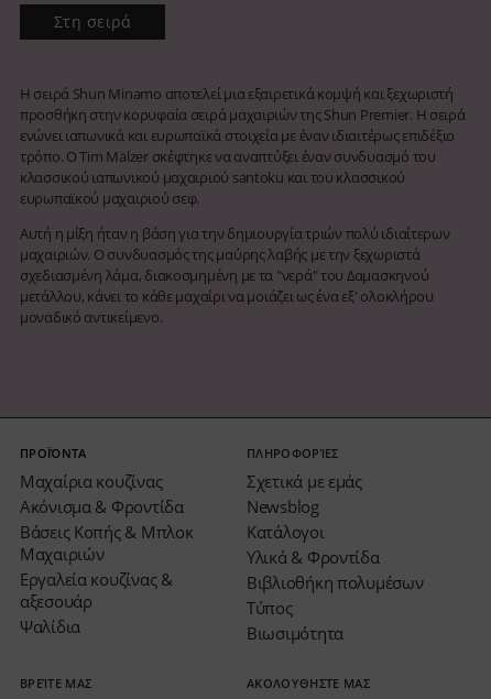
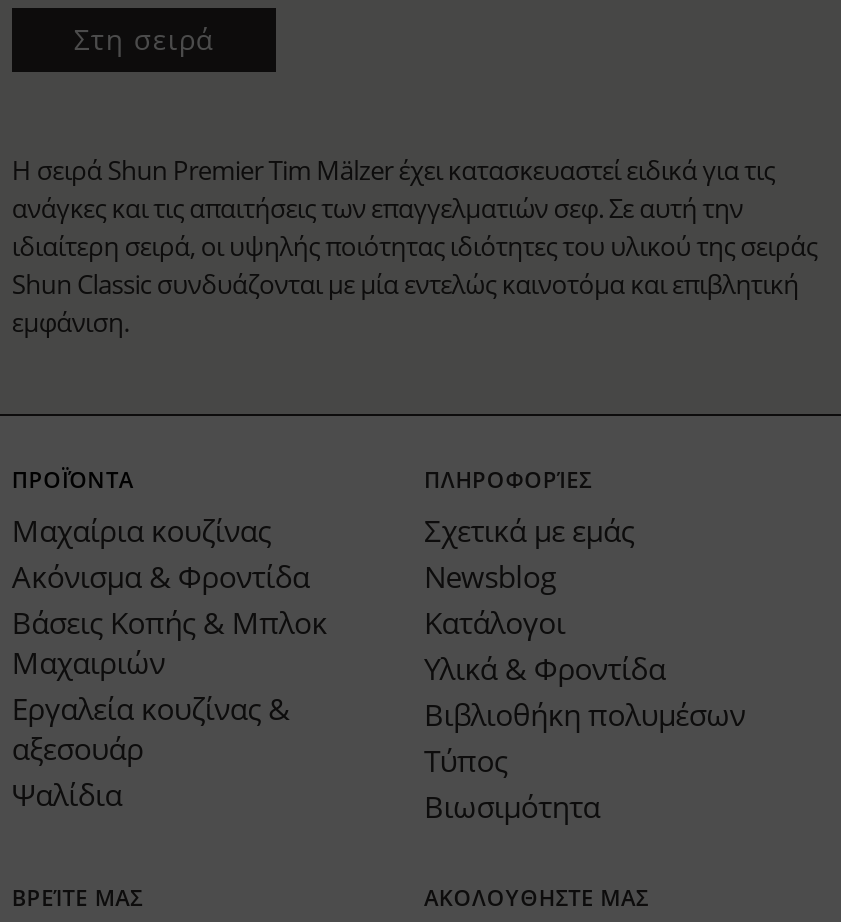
- Η σειρά Shun Minamo αποτελεί μια εξαιρετικά κομψή και ξεχωριστή
- προσθήκη στην κορυφαία σειρά μαχαιριών της Shun Premier. Η σειρά
- ενώνει ιαπωνικά και ευρωπαϊκά στοιχεία με έναν ιδιαιτέρως επιδέξιο
- τρόπο. Ο Tim Mälzer σκέφτηκε να αναπτύξει έναν συνδυασμό του
- κλασσικού ιαπωνικού μαχαιριού santoku και του κλασσικού
- ευρωπαϊκού μαχαιριού σεφ.
- Αυτή η μίξη ήταν η βάση για την δημιουργία τριών πολύ ιδιαίτερων
- μαχαιριών. Ο συνδυασμός της μαύρης λαβής με την ξεχωριστά
- σχεδιασμένη λάμα, διακοσμημένη με τα "νερά" του Δαμασκηνού
- μετάλλου, κάνει το κάθε μαχαίρι να μοιάζει ως ένα εξ' ολοκλήρου
- μοναδικό αντικείμενο.
+ Η σειρά Shun Premier Tim Mälzer έχει κατασκευαστεί ειδικά για τις
+ ανάγκες και τις απαιτήσεις των επαγγελματιών σεφ. Σε αυτή την
+ ιδιαίτερη σειρά, οι υψηλής ποιότητας ιδιότητες του υλικού της σειράς
+ Shun Classic συνδυάζονται με μία εντελώς καινοτόμα και επιβλητική
+ εμφάνιση.
